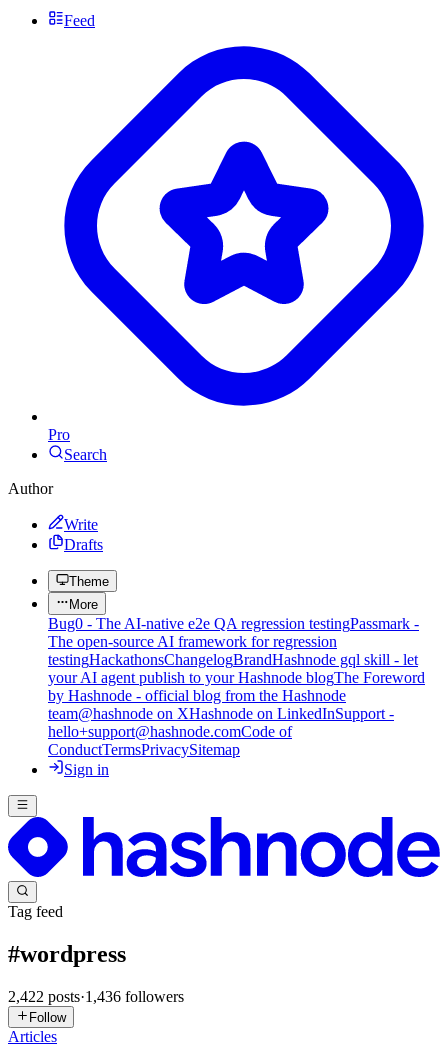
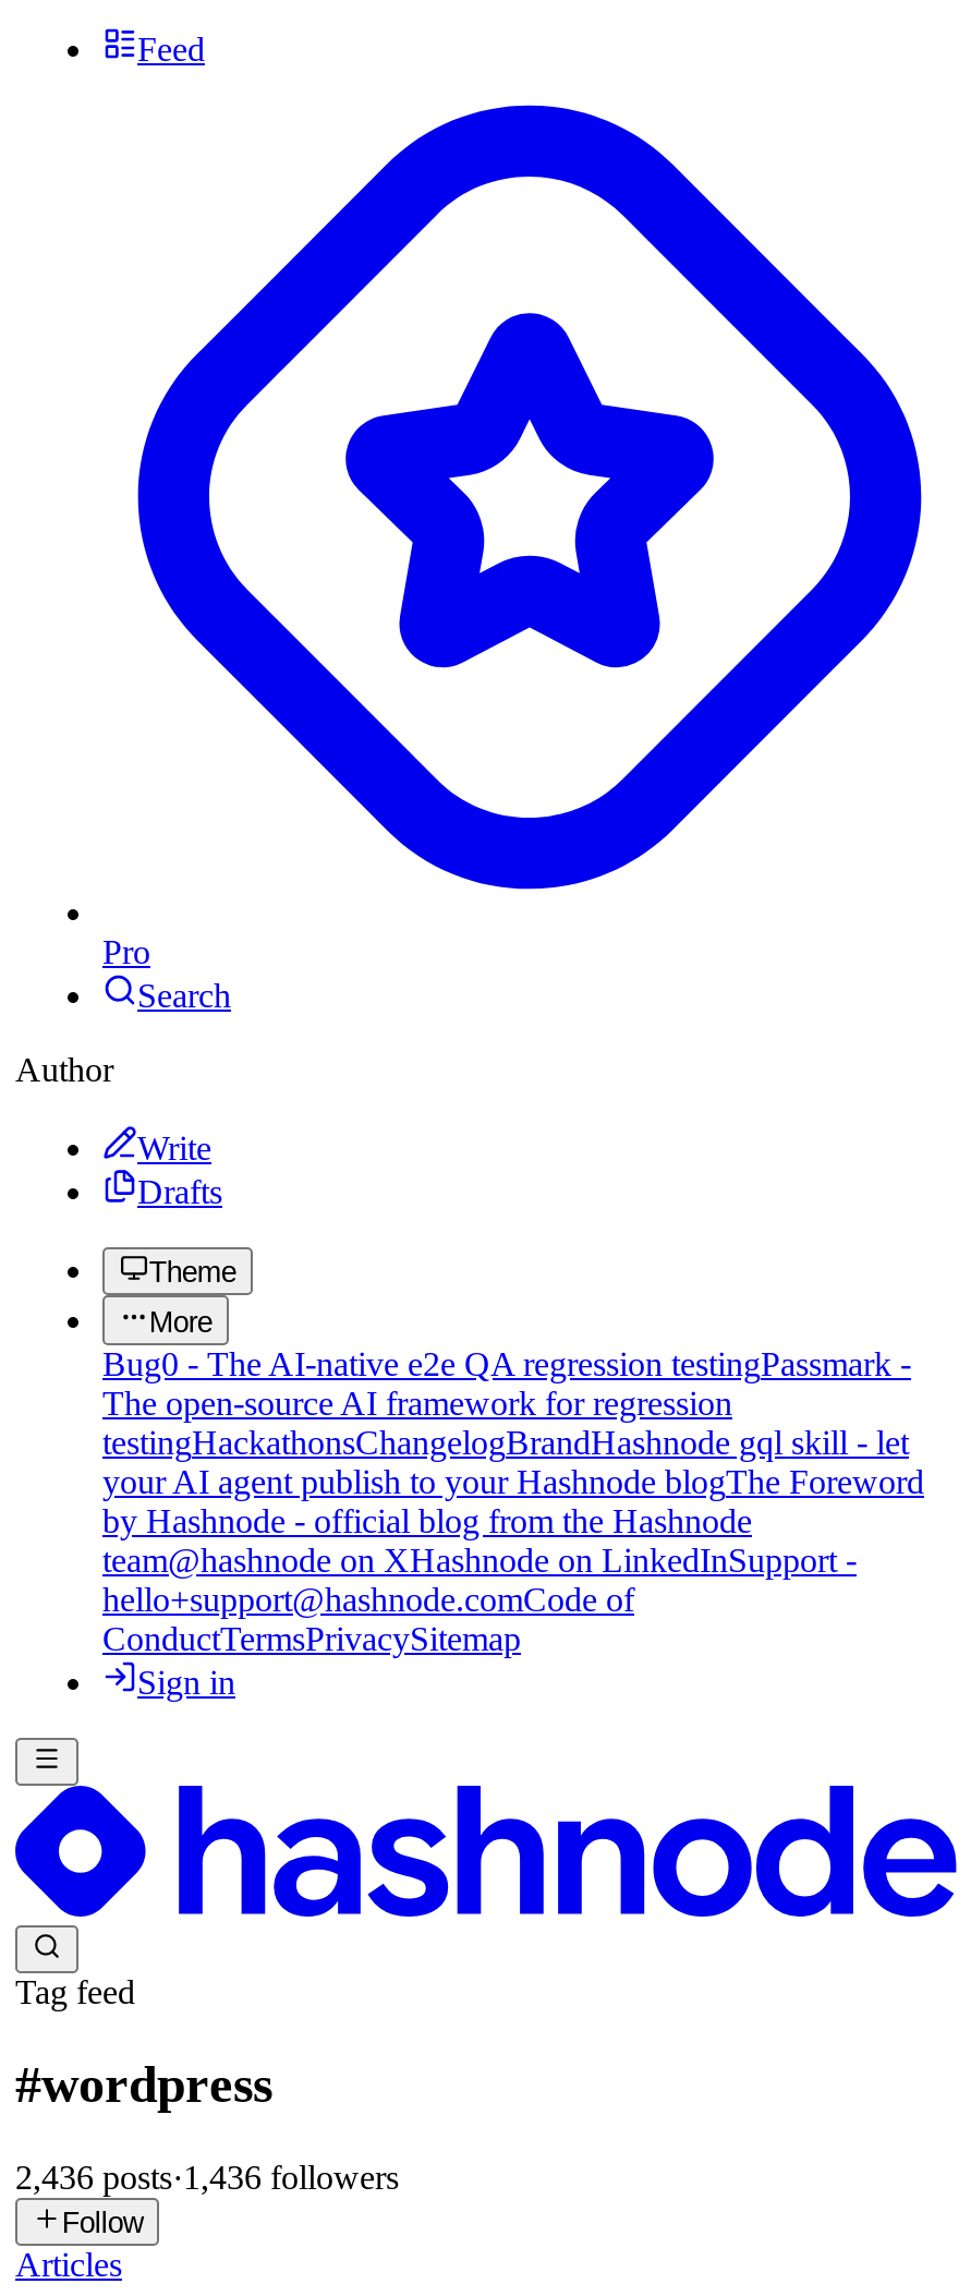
- 2,422 posts · 1,436 followers
+ 2,436 posts · 1,436 followers
